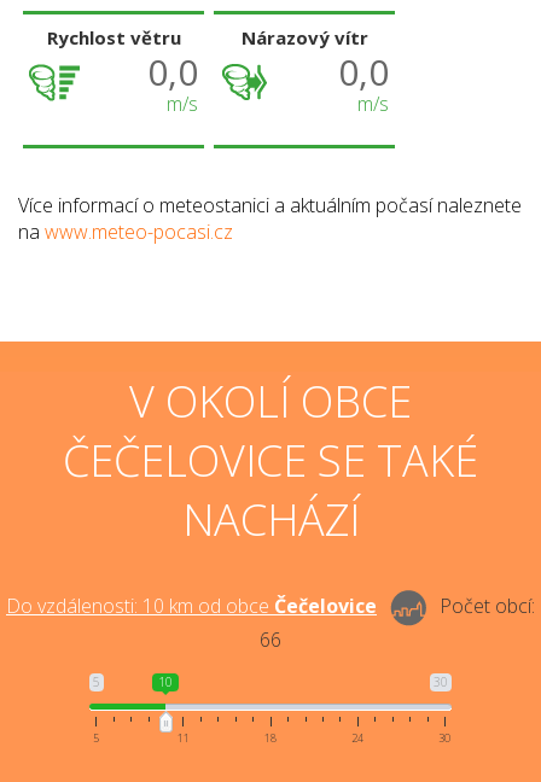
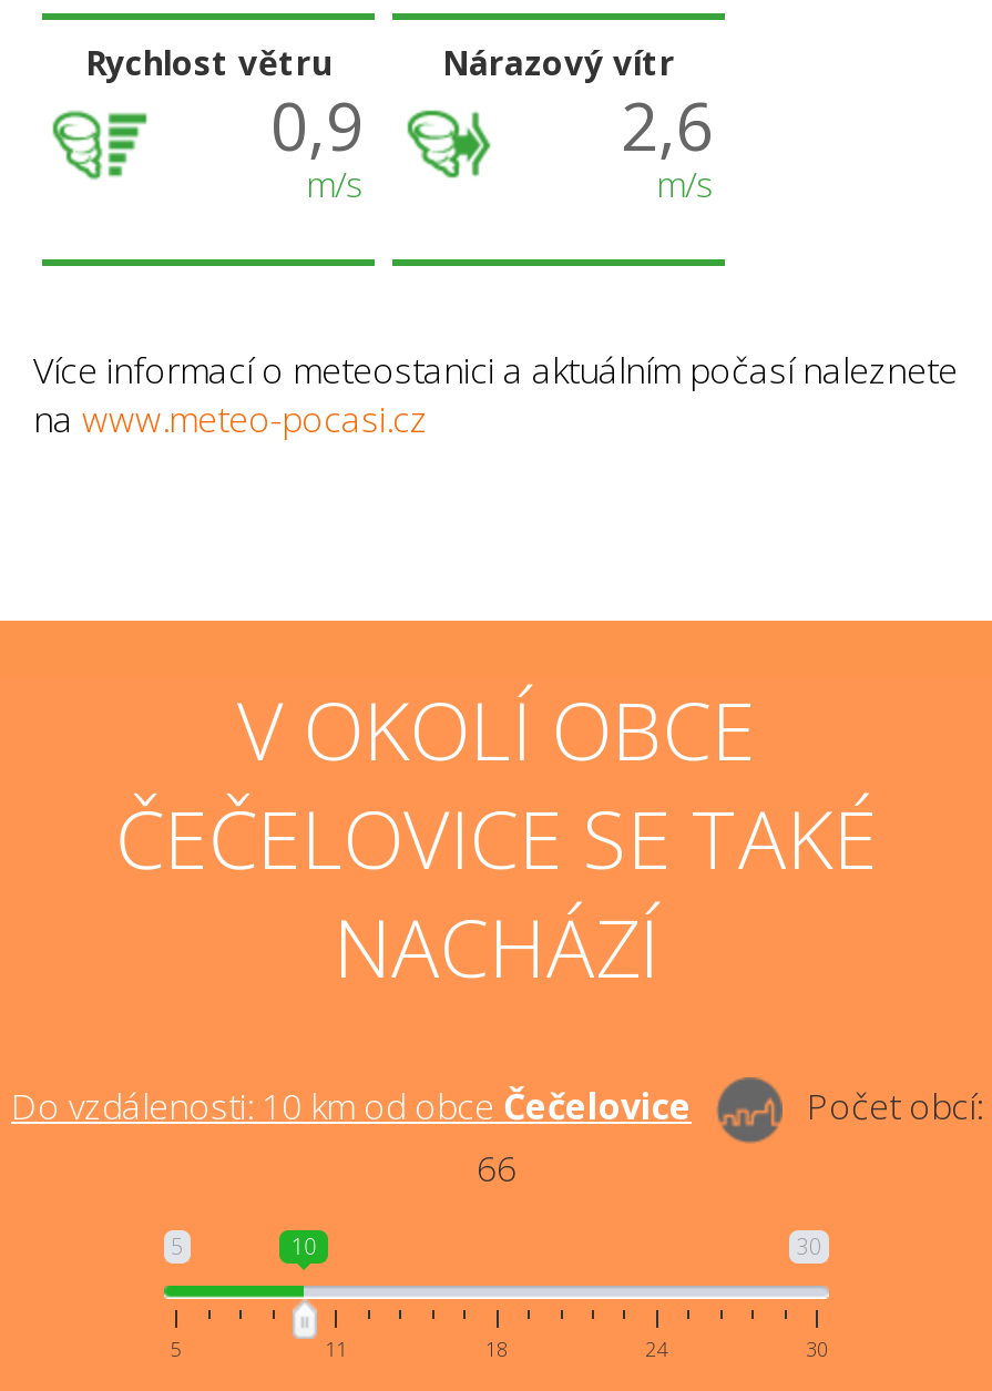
- 0,0
+ 0,9

- 0,0
+ 2,6
